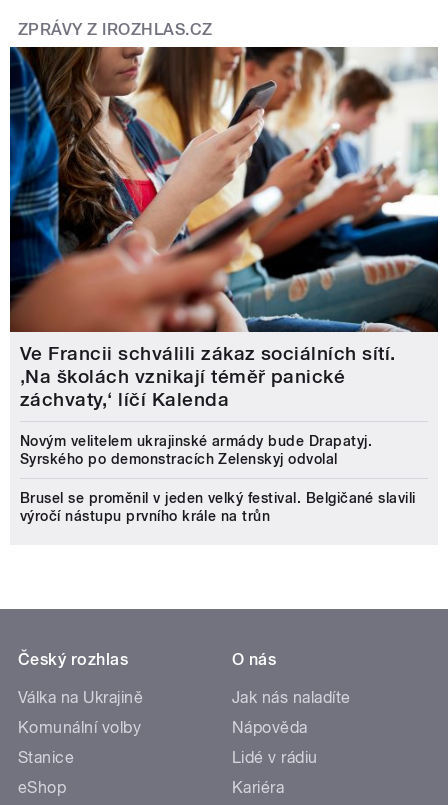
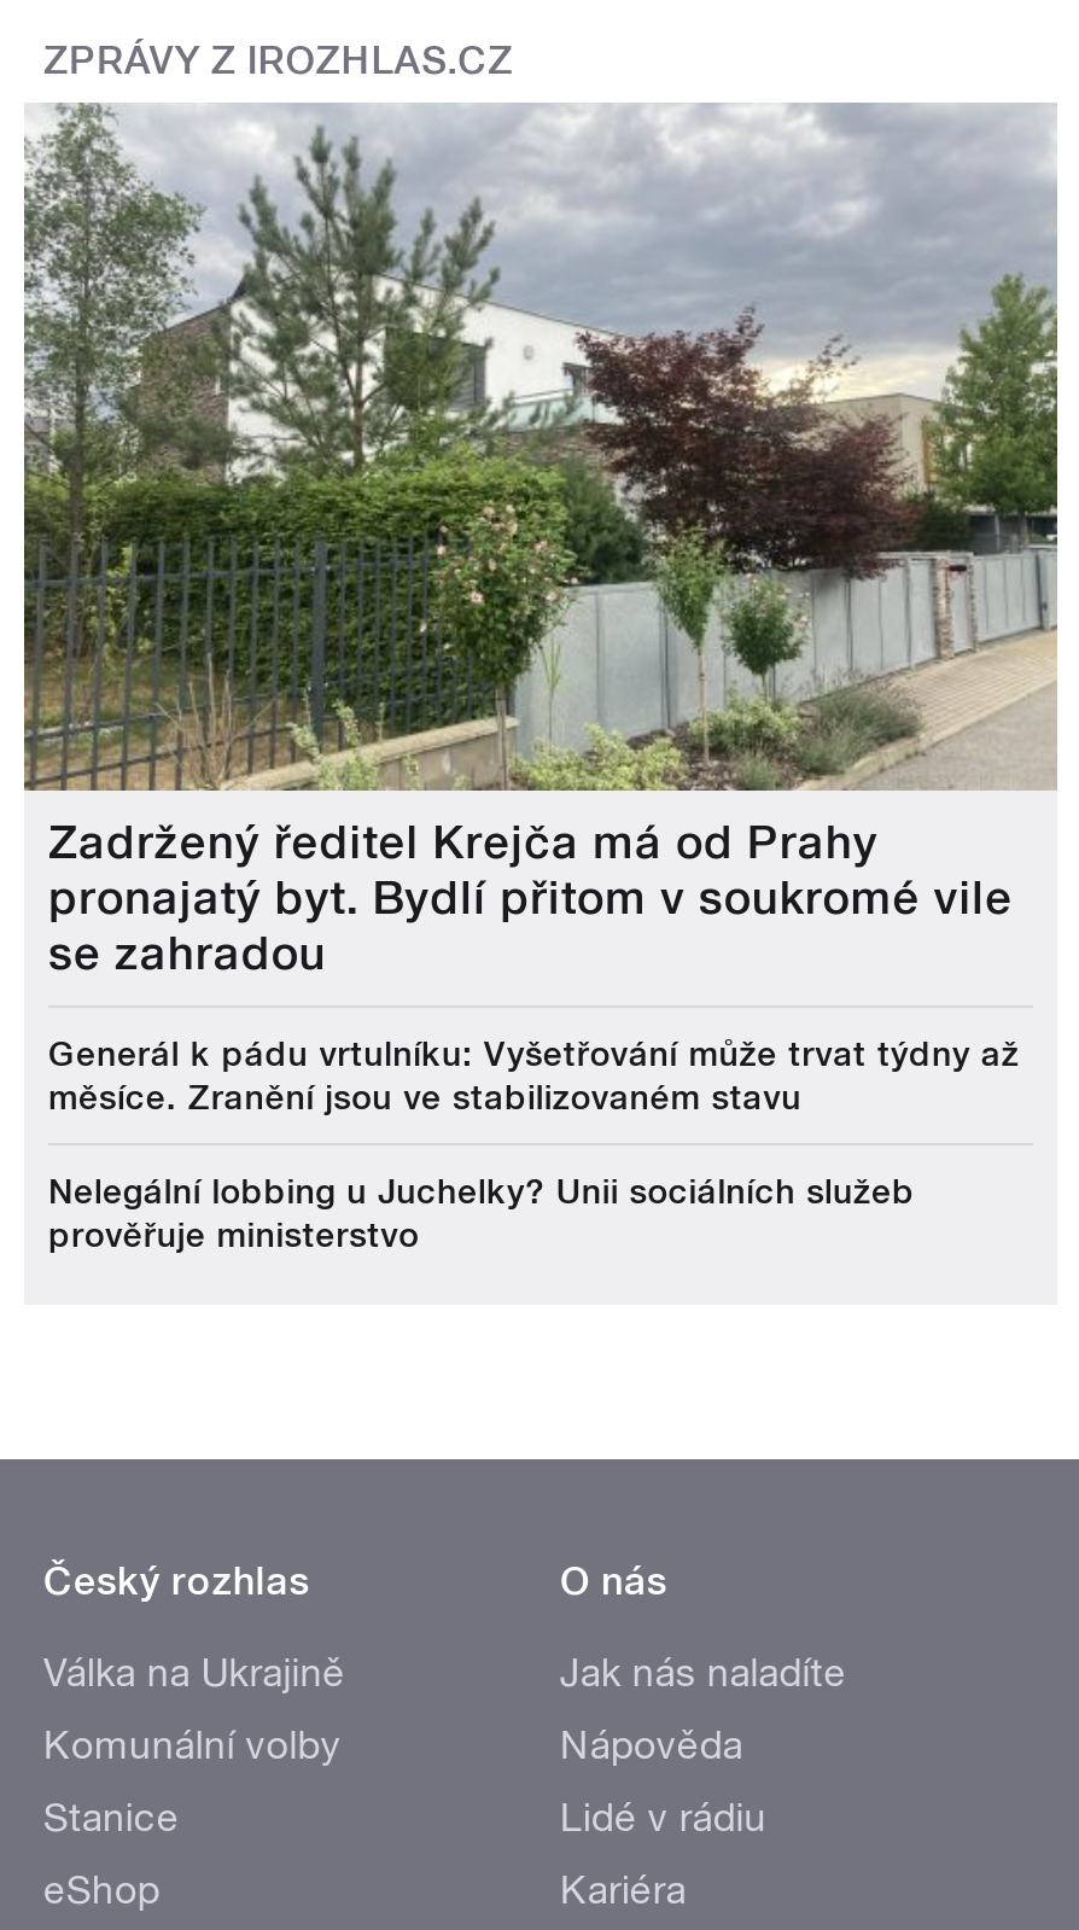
- [image]
- Ve Francii schválili zákaz sociálních sítí.
- ‚Na školách vznikají téměř panické
- záchvaty,‘ líčí Kalenda
+ [image]
+ Zadržený ředitel Krejča má od Prahy
+ pronajatý byt. Bydlí přitom v soukromé vile
+ se zahradou

- Novým velitelem ukrajinské armády bude Drapatyj.
- Syrského po demonstracích Zelenskyj odvolal
+ Generál k pádu vrtulníku: Vyšetřování může trvat týdny až
+ měsíce. Zranění jsou ve stabilizovaném stavu

- Brusel se proměnil v jeden velký festival. Belgičané slavili
- výročí nástupu prvního krále na trůn
+ Nelegální lobbing u Juchelky? Unii sociálních služeb
+ prověřuje ministerstvo
